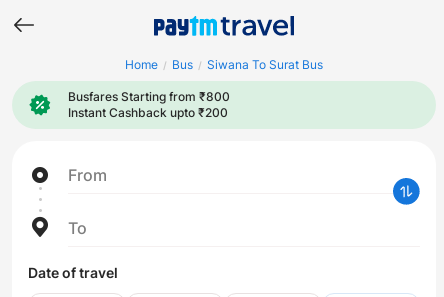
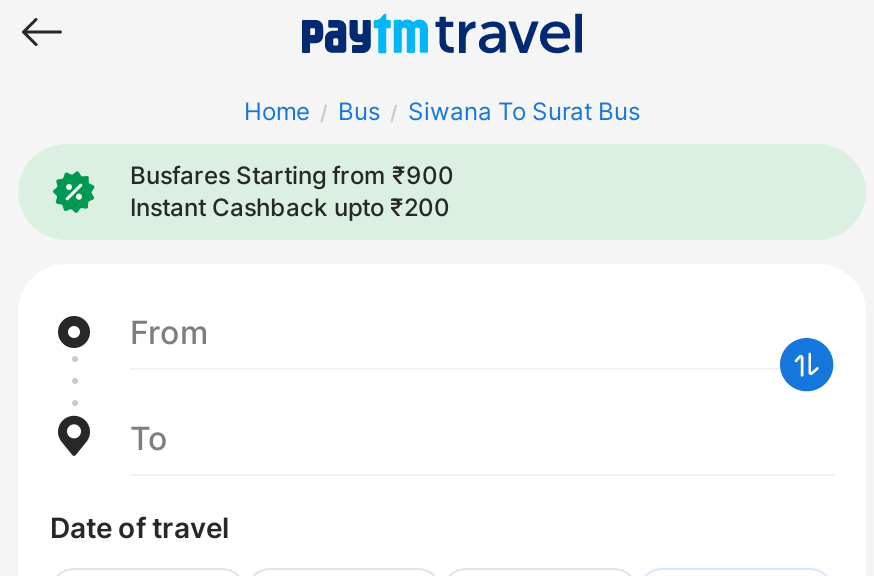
- Busfares Starting from ₹800
+ Busfares Starting from ₹900
